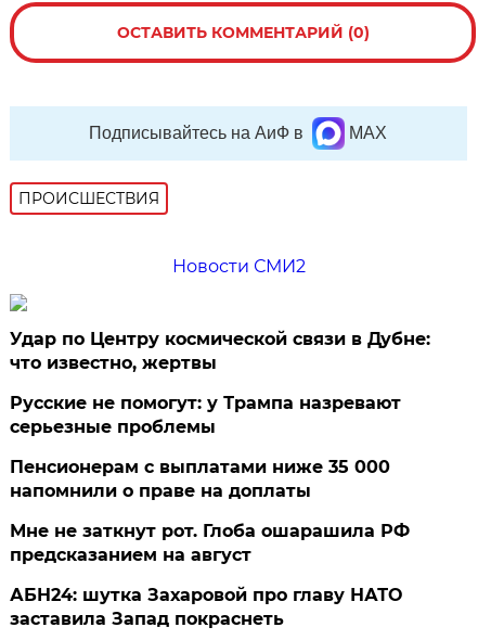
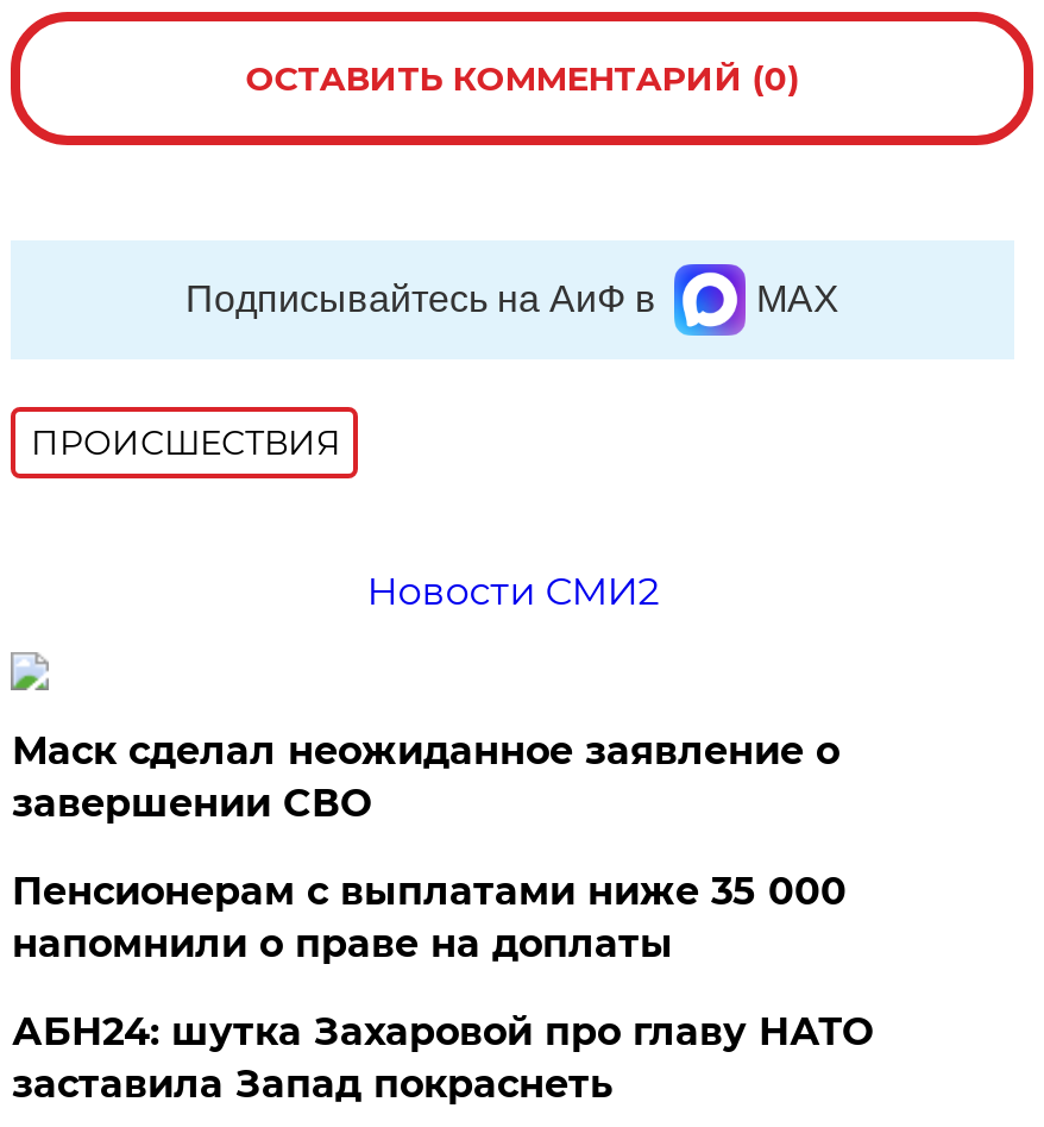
- Удар по Центру космической связи в Дубне:
- что известно, жертвы
- Русские не помогут: у Трампа назревают
- серьезные проблемы
+ Маск сделал неожиданное заявление о
+ завершении СВО

- Мне не заткнут рот. Глоба ошарашила РФ
- предсказанием на август
